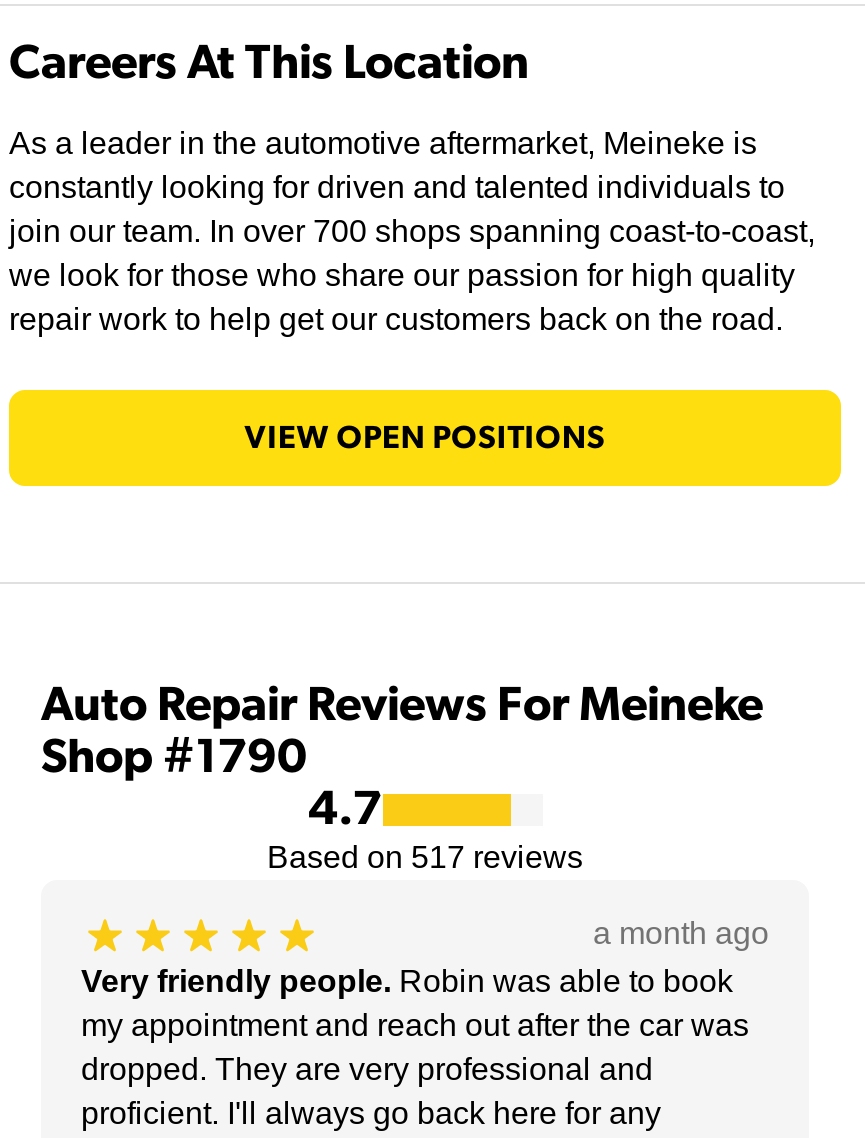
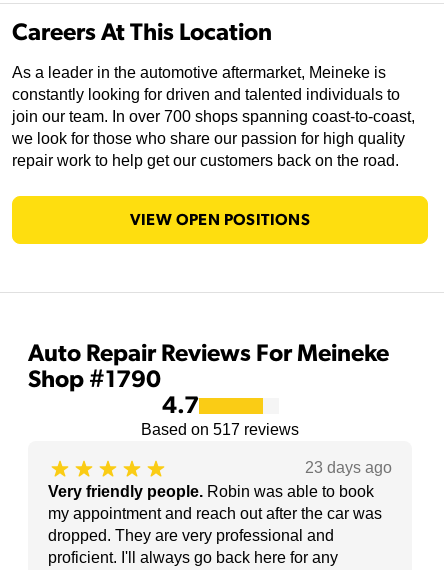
- a month ago
+ 23 days ago
